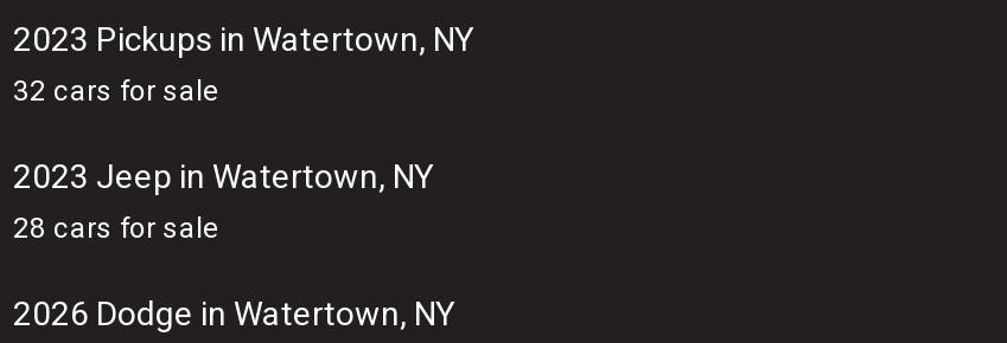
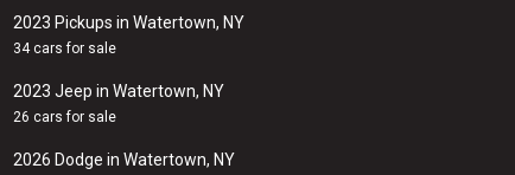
- 32 cars for sale
+ 34 cars for sale

- 28 cars for sale
+ 26 cars for sale
